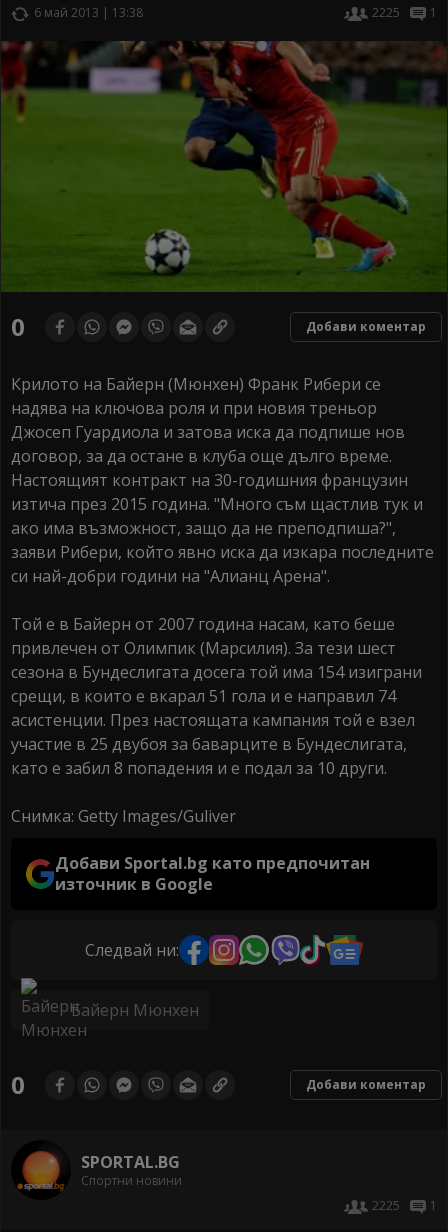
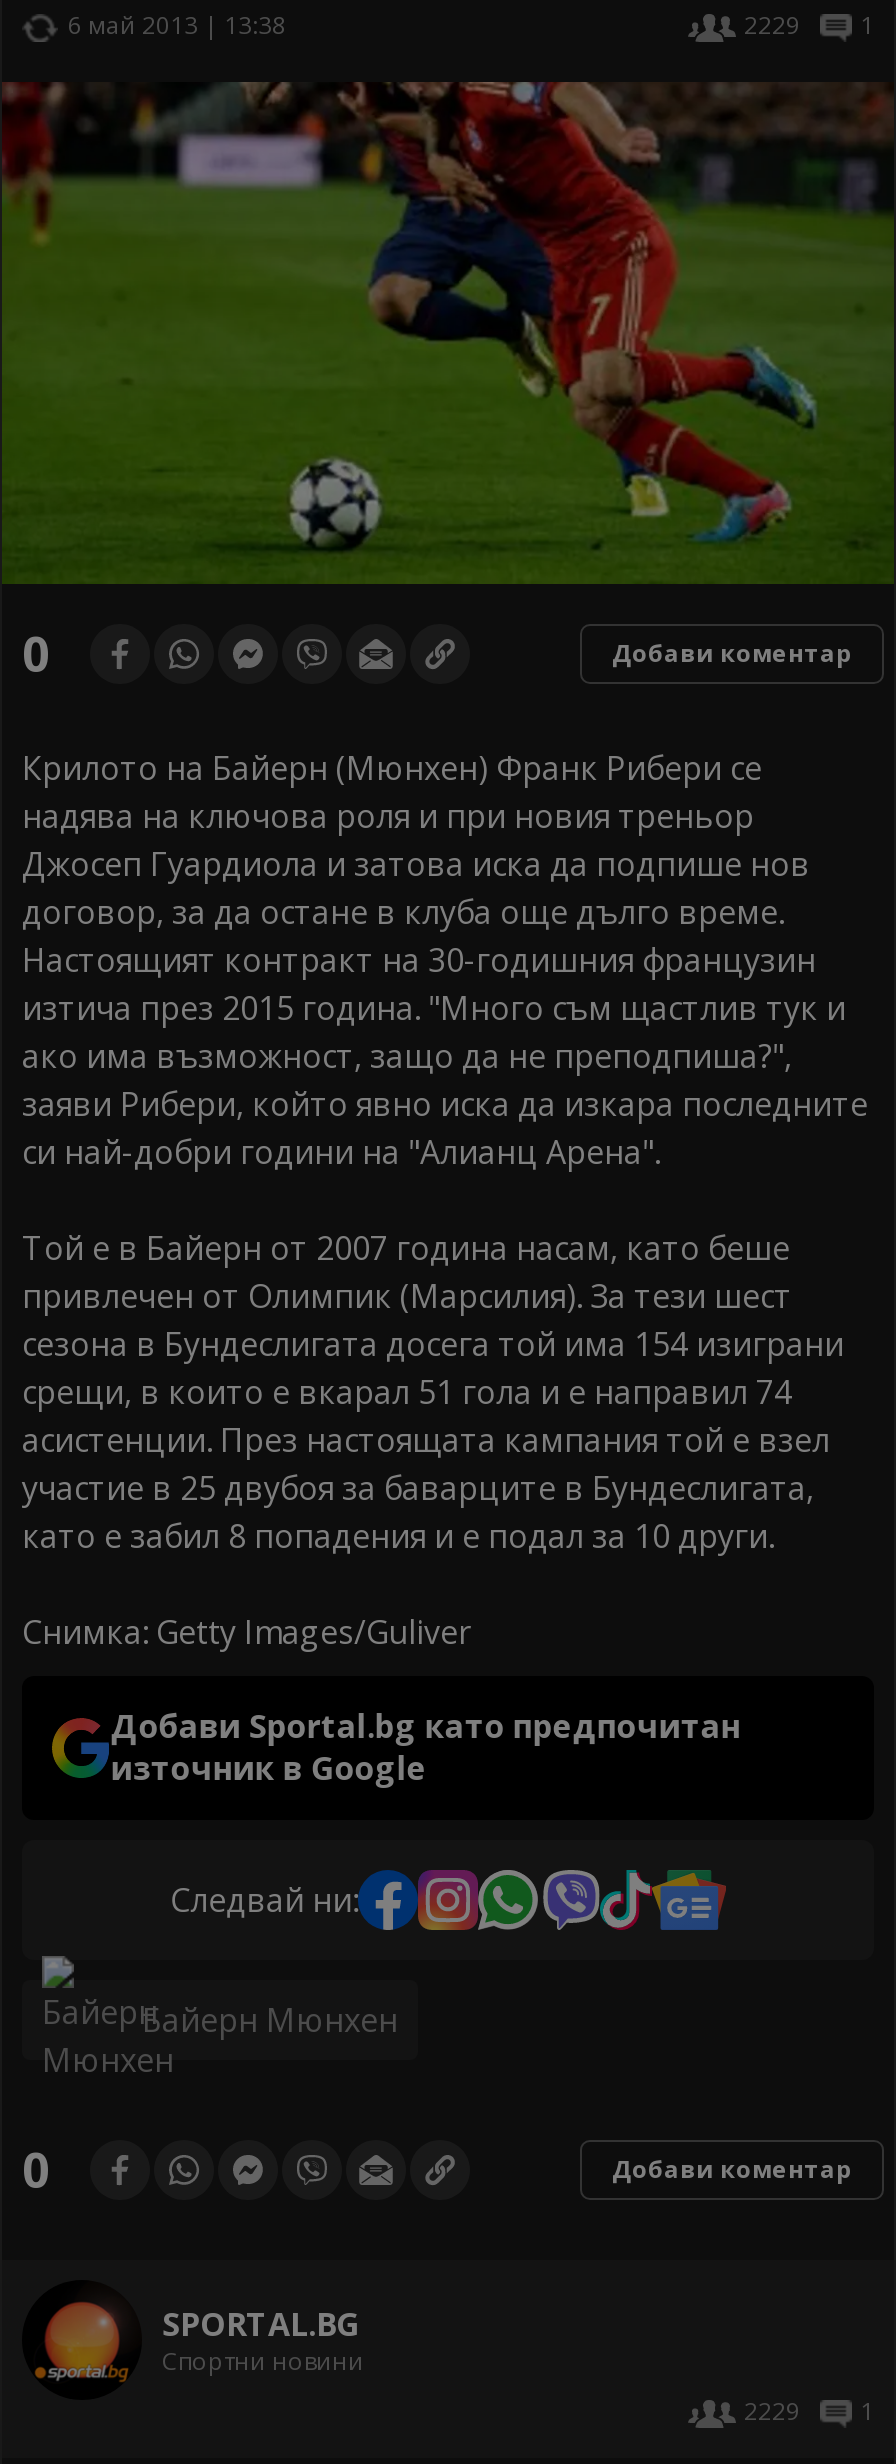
- 2225 1
+ 2229 1

- 2225 1
+ 2229 1
